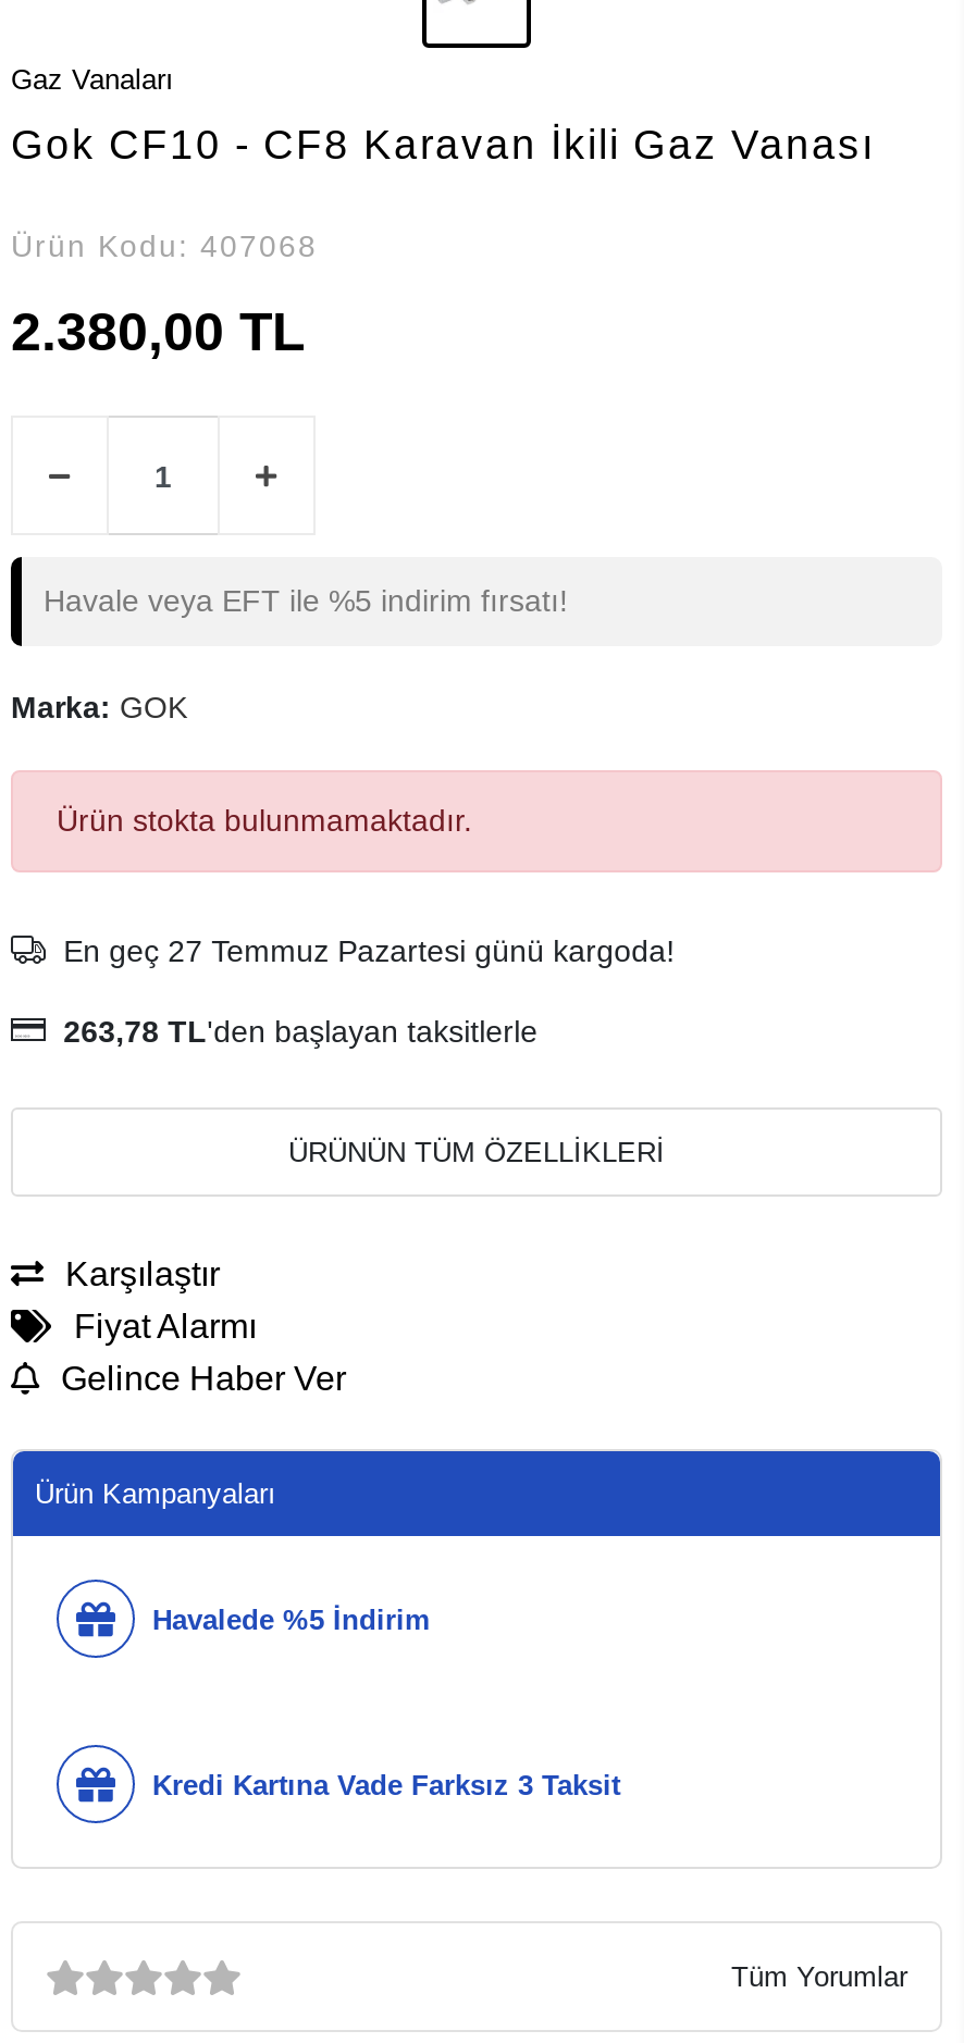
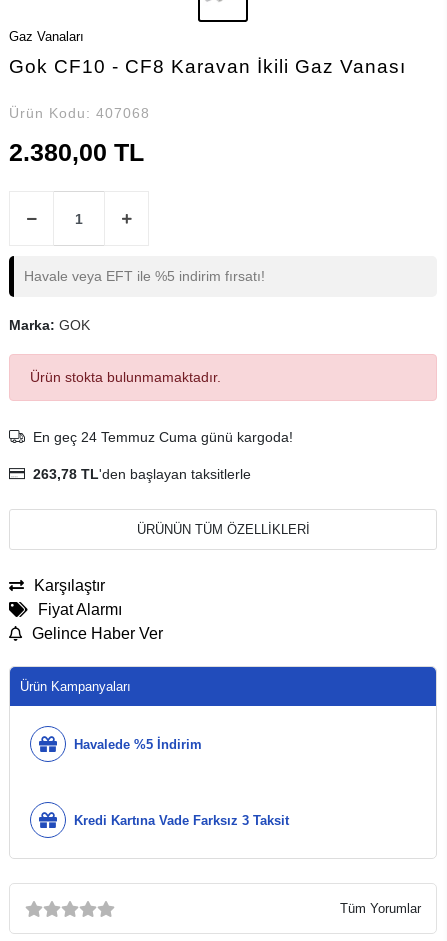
- En geç 27 Temmuz Pazartesi günü kargoda!
+ En geç 24 Temmuz Cuma günü kargoda!
